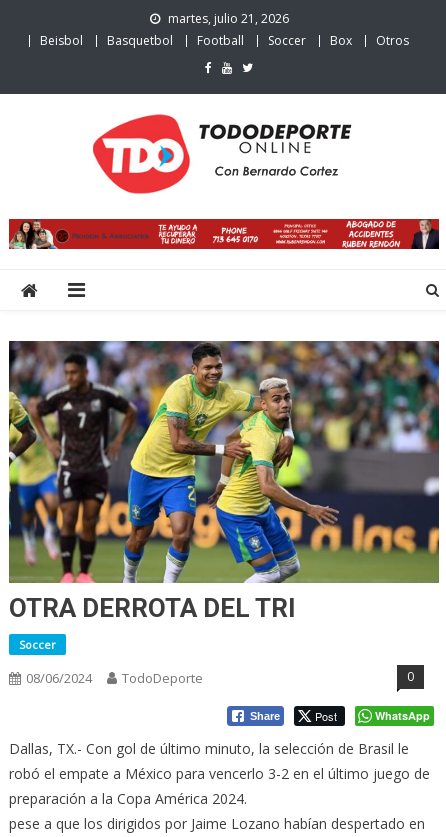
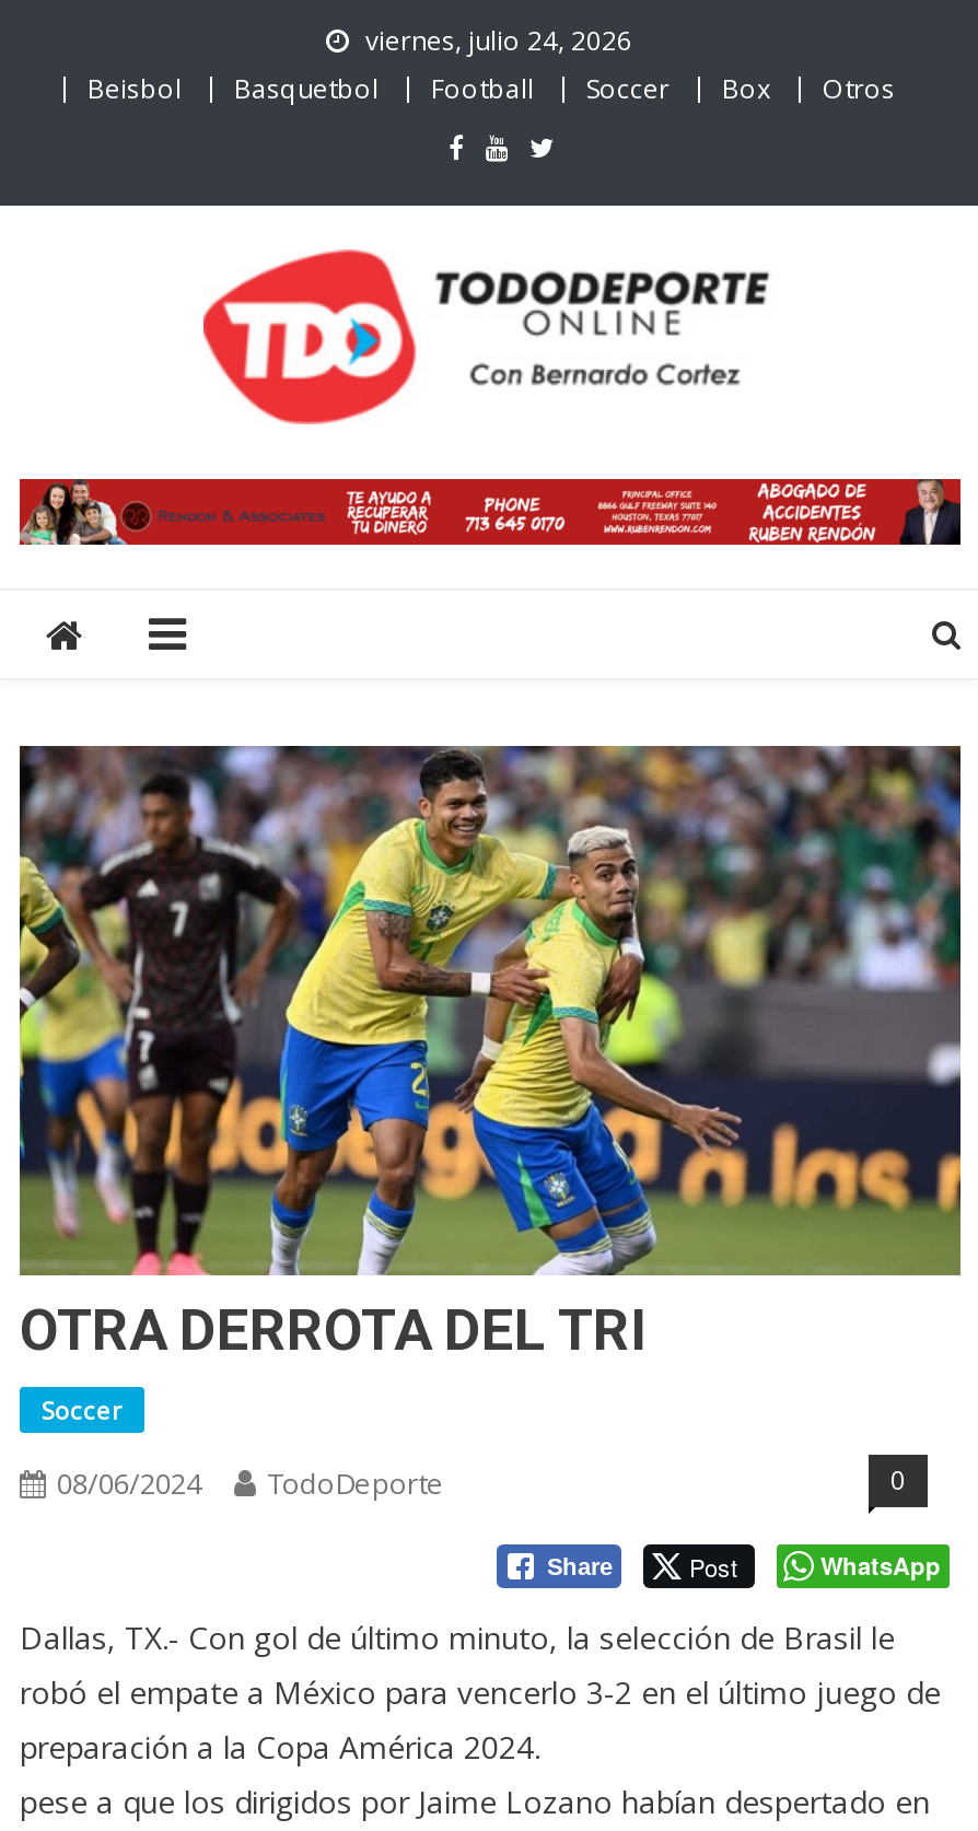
- martes, julio 21, 2026
+ viernes, julio 24, 2026
